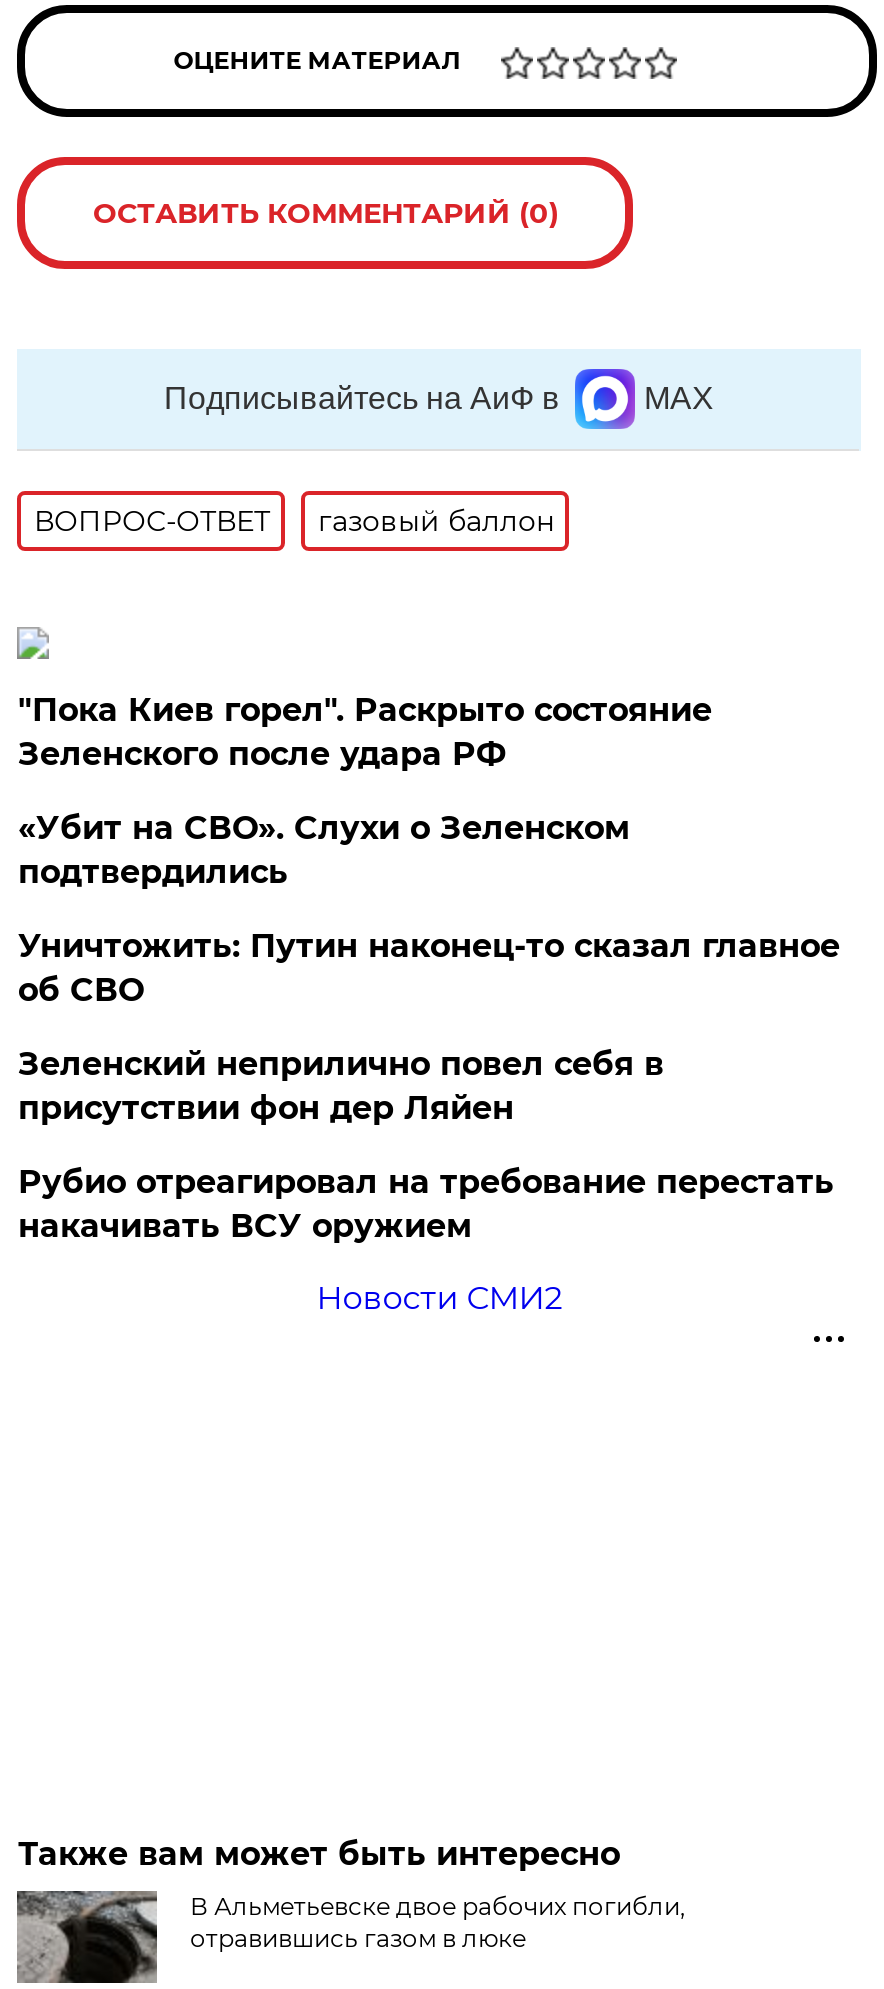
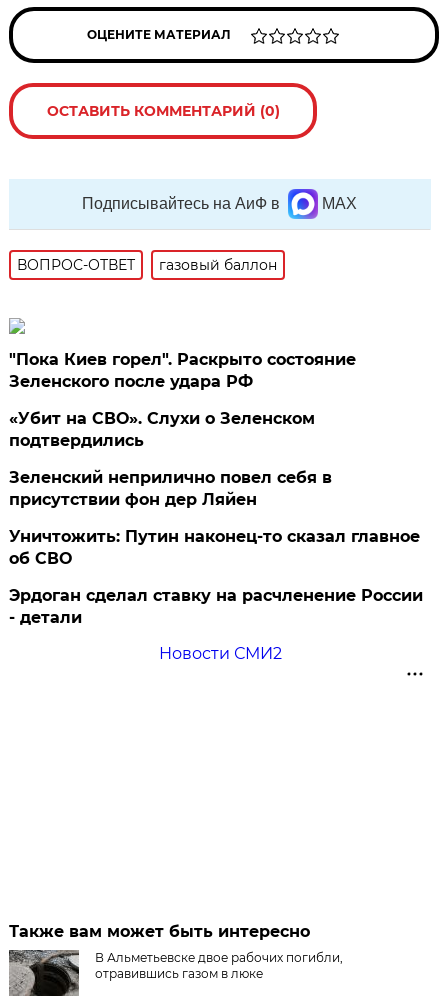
moved down: Уничтожить: Путин наконец-то сказал главное | об СВО

moved up: Зеленский неприлично повел cебя в | присутствии фон дер Ляйен

- Рубио отреагировал на требование перестать
- накачивать ВСУ оружием
+ Эрдоган сделал ставку на расчленение России
+ - детали
